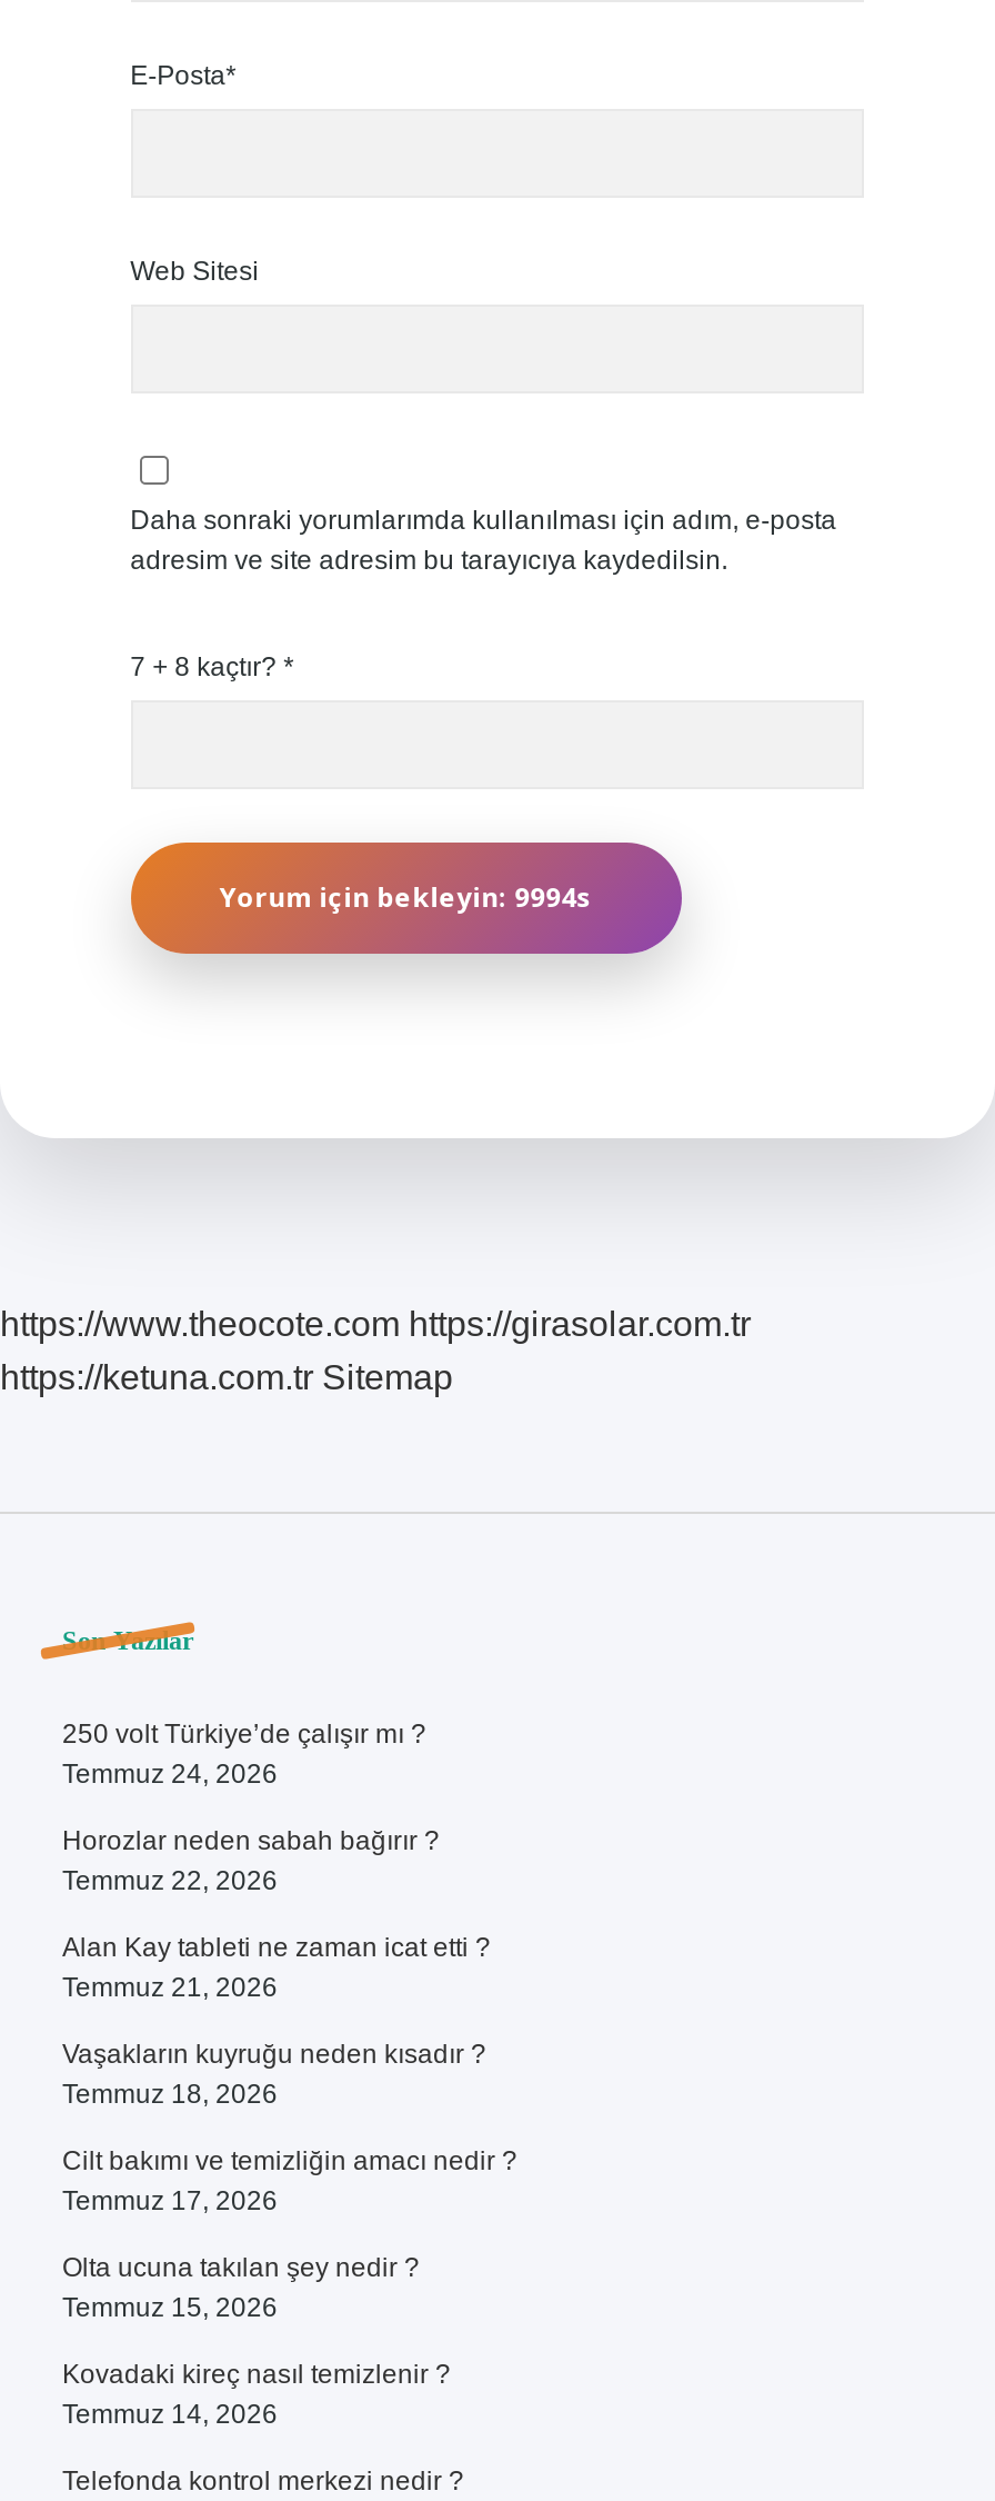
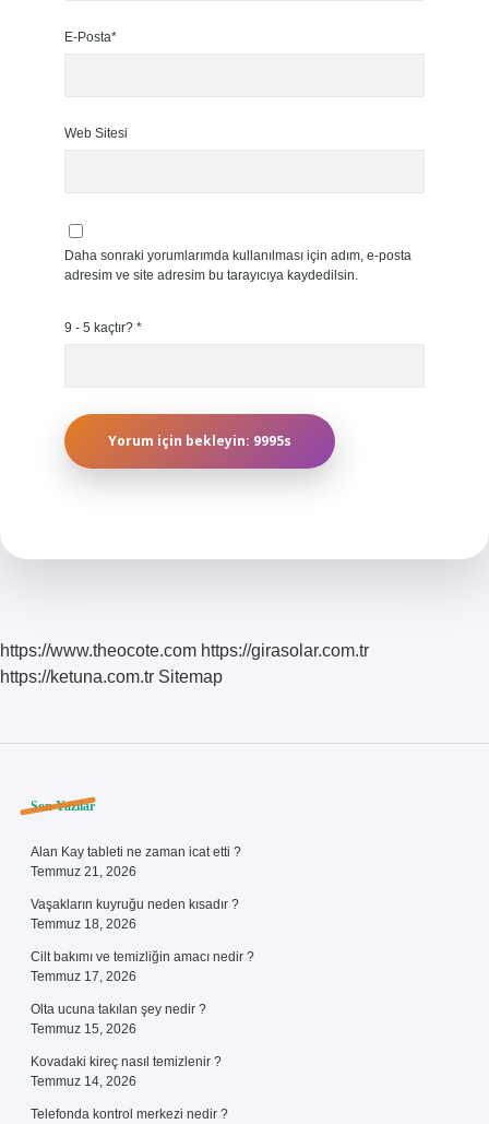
- 7 + 8 kaçtır? *
+ 9 - 5 kaçtır? *

- 250 volt Türkiye’de çalışır mı ?
- Temmuz 24, 2026
- Horozlar neden sabah bağırır ?
- Temmuz 22, 2026
